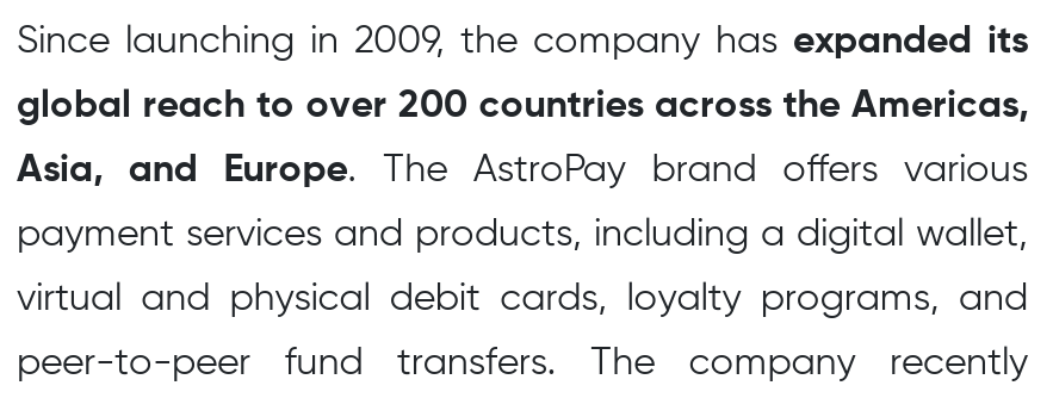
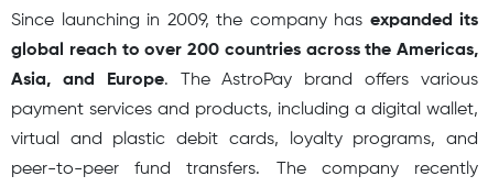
- virtual and physical debit cards, loyalty programs, and
+ virtual and plastic debit cards, loyalty programs, and
